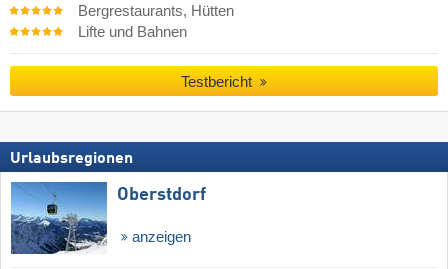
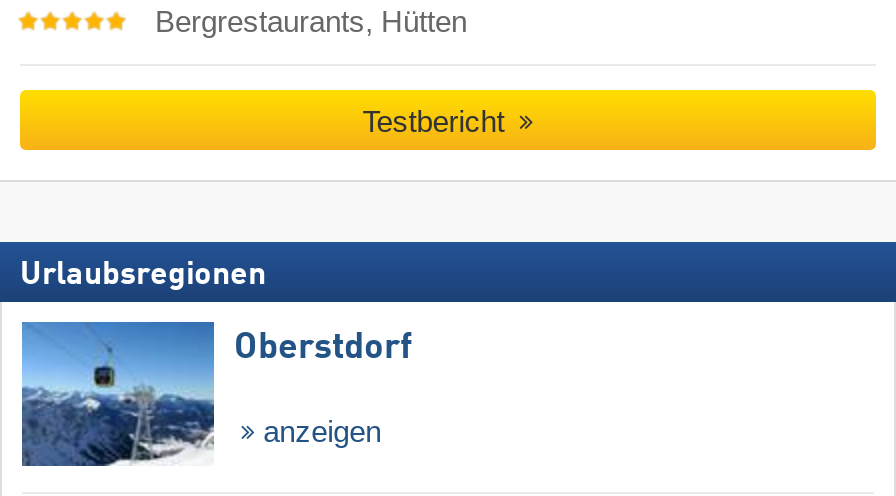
- Lifte und Bahnen
